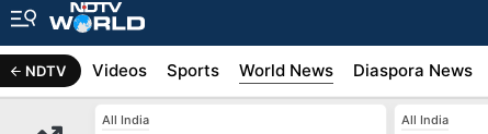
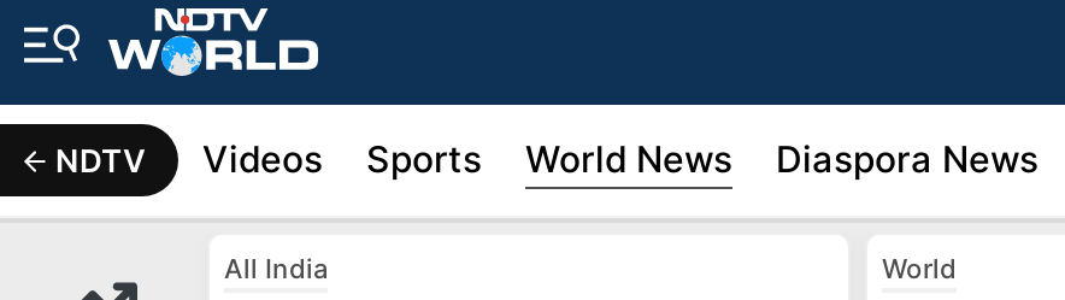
- All India
+ World
